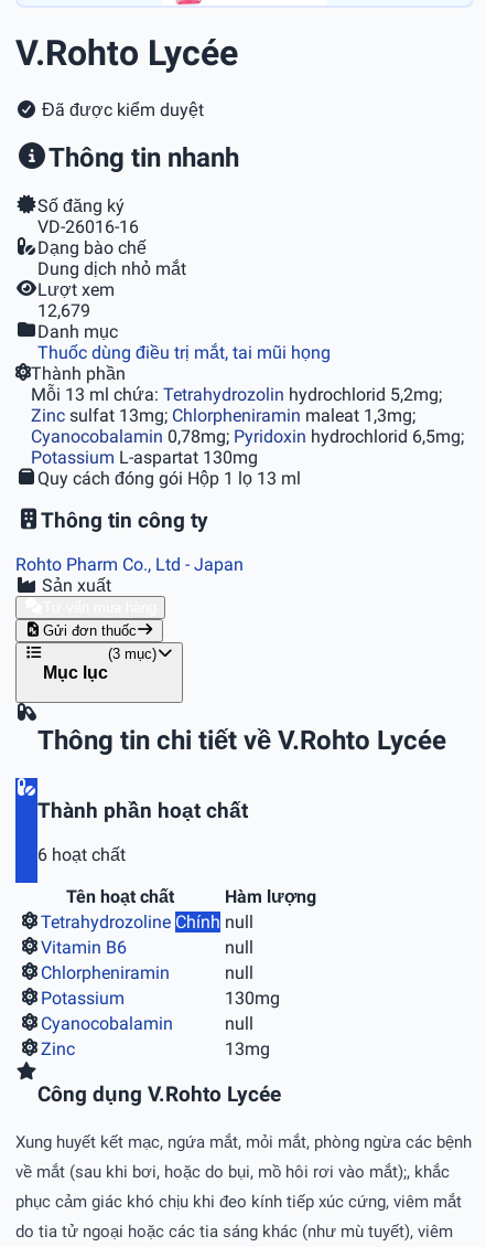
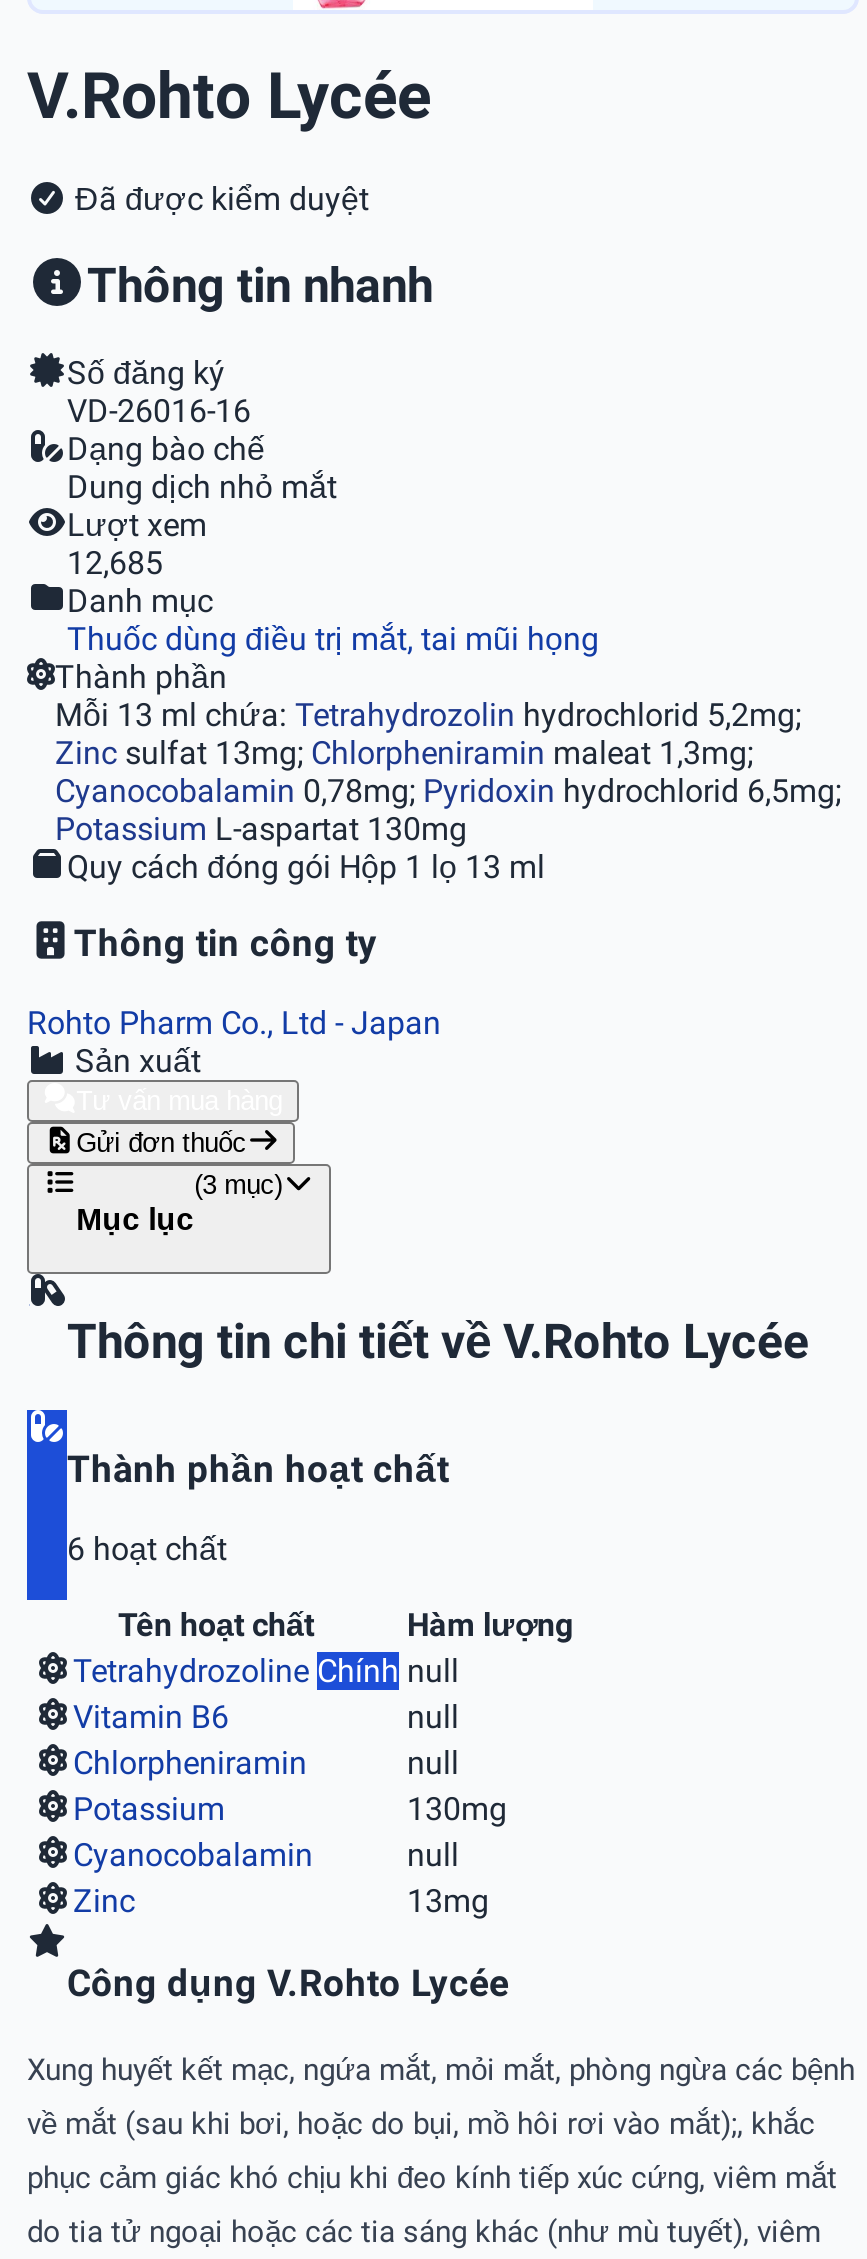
- 12,679
+ 12,685
